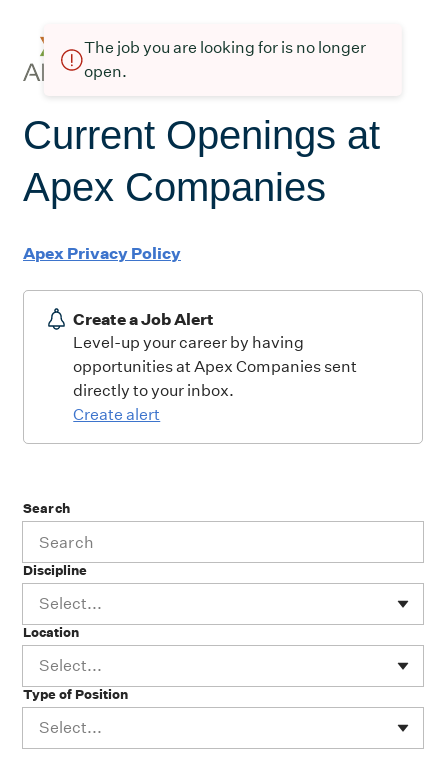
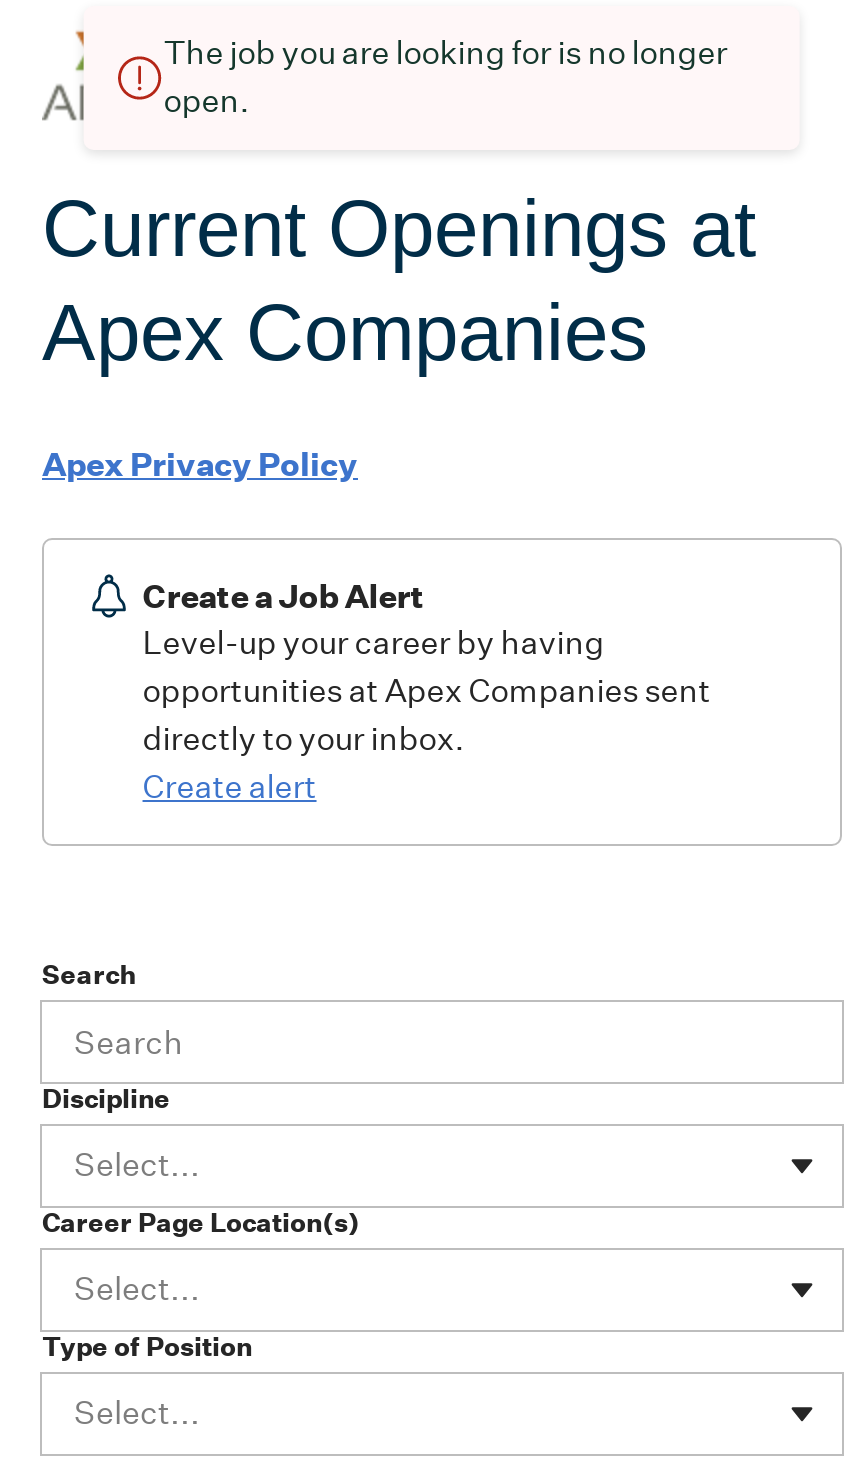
- Location
+ Career Page Location(s)
